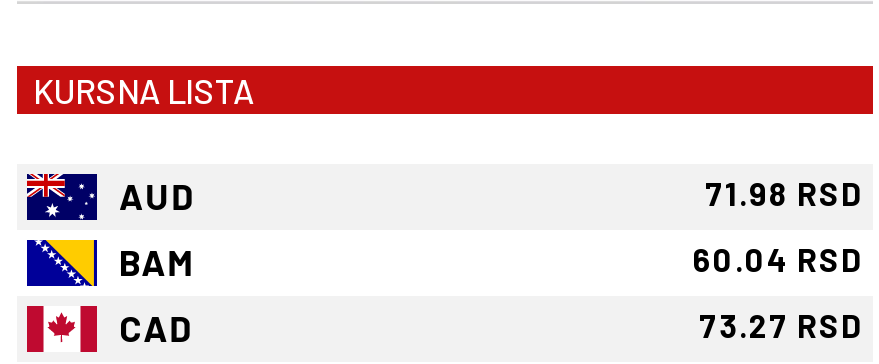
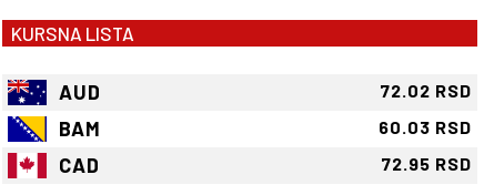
- 71.98 RSD
+ 72.02 RSD

- 60.04 RSD
+ 60.03 RSD

- 73.27 RSD
+ 72.95 RSD
